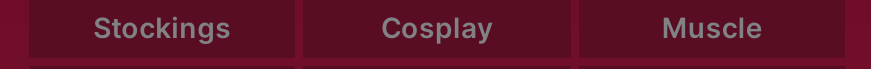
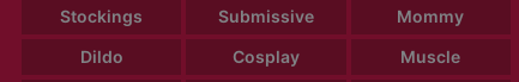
+ Submissive
+ Mommy
+ Dildo
